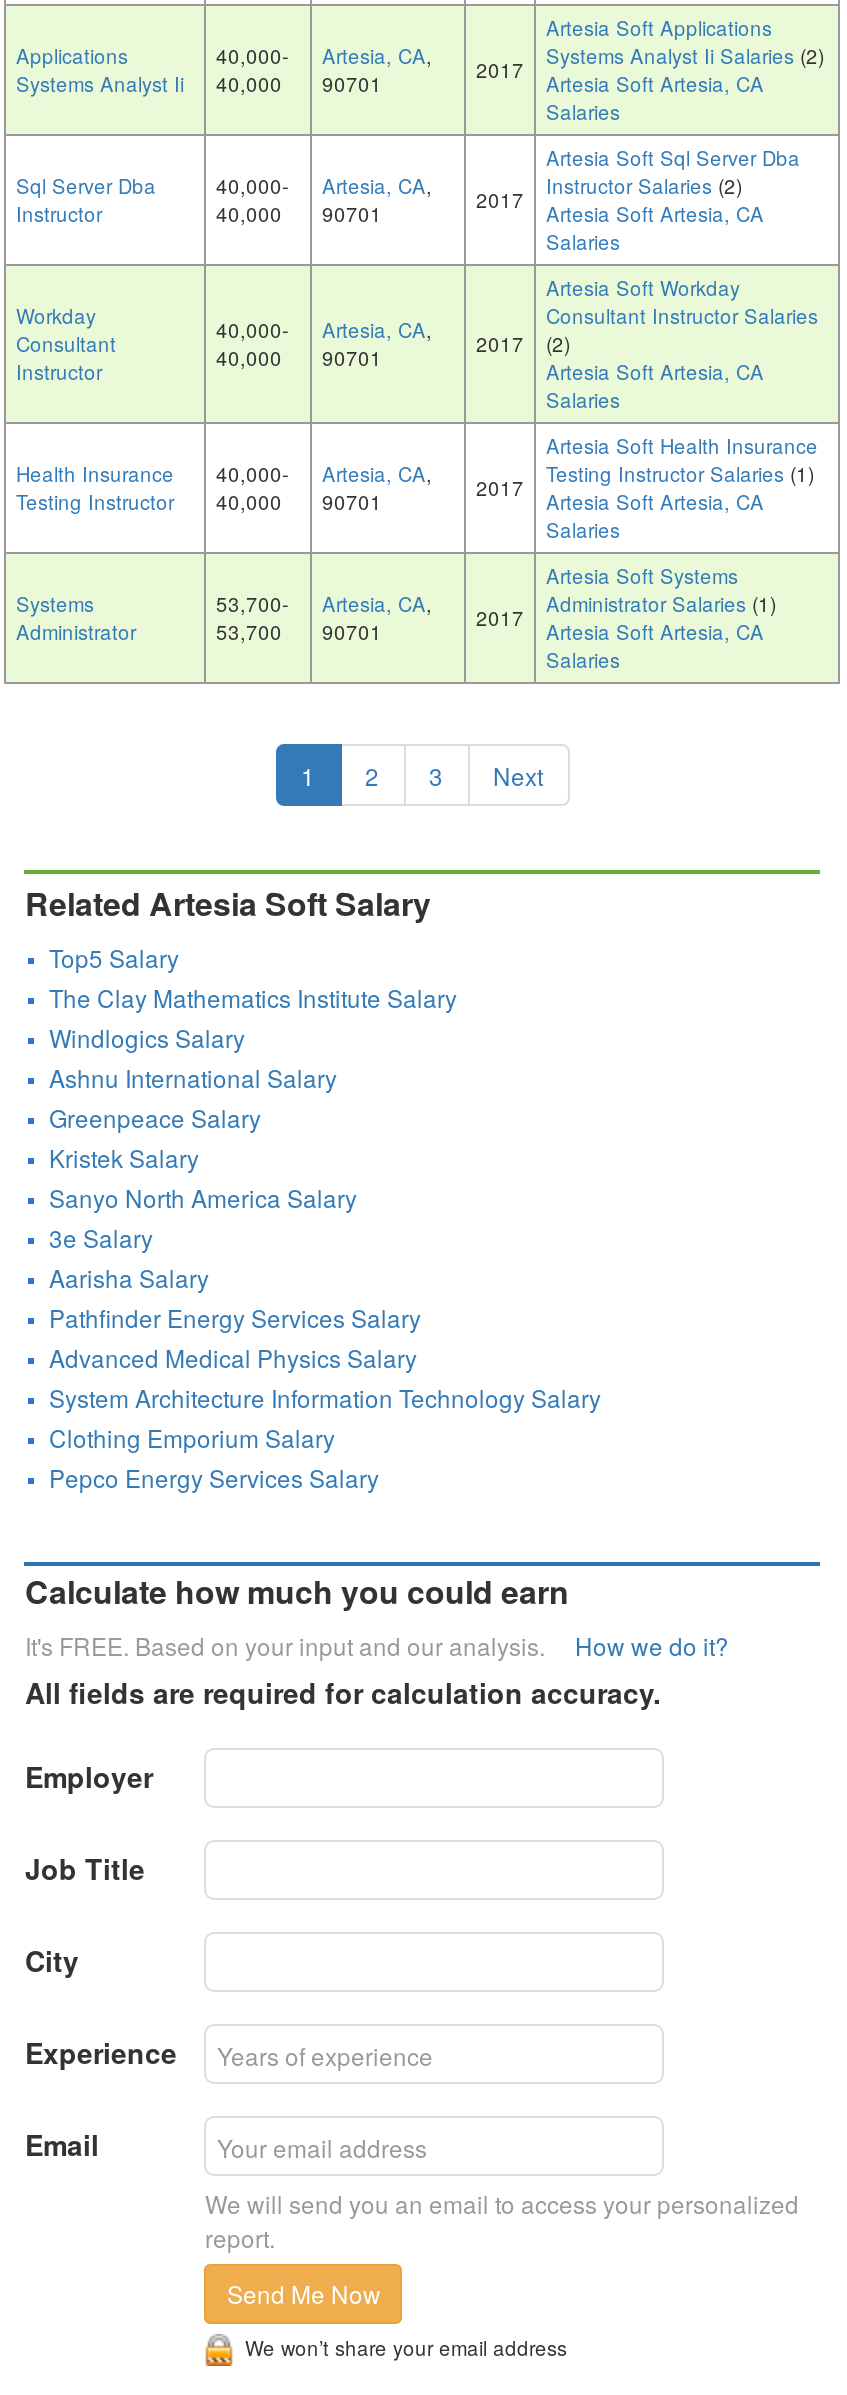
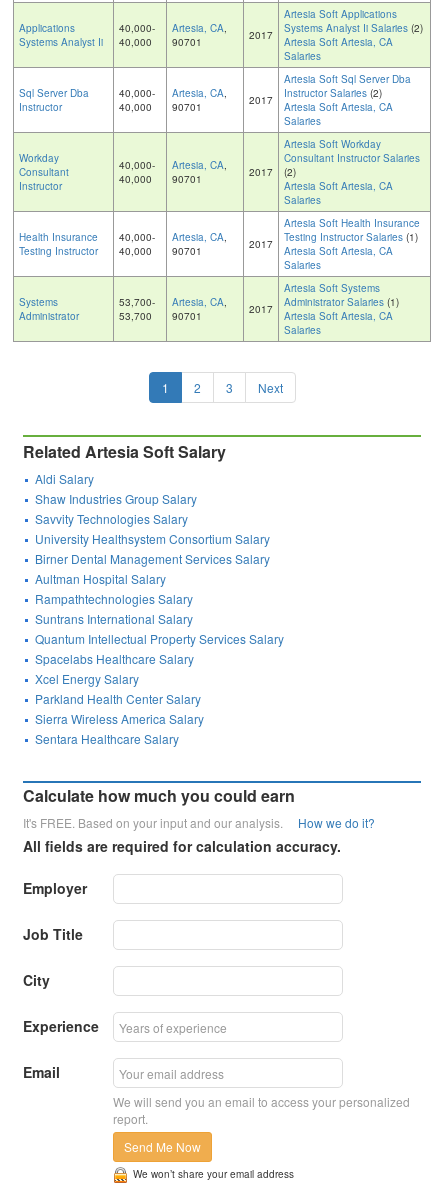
- Top5 Salary
- The Clay Mathematics Institute Salary
- Windlogics Salary
- Ashnu International Salary
- Greenpeace Salary
- Kristek Salary
- Sanyo North America Salary
- 3e Salary
- Aarisha Salary
- Pathfinder Energy Services Salary
- Advanced Medical Physics Salary
- System Architecture Information Technology Salary
- Clothing Emporium Salary
- Pepco Energy Services Salary
+ Aldi Salary
+ Shaw Industries Group Salary
+ Savvity Technologies Salary
+ University Healthsystem Consortium Salary
+ Birner Dental Management Services Salary
+ Aultman Hospital Salary
+ Rampathtechnologies Salary
+ Suntrans International Salary
+ Quantum Intellectual Property Services Salary
+ Spacelabs Healthcare Salary
+ Xcel Energy Salary
+ Parkland Health Center Salary
+ Sierra Wireless America Salary
+ Sentara Healthcare Salary
